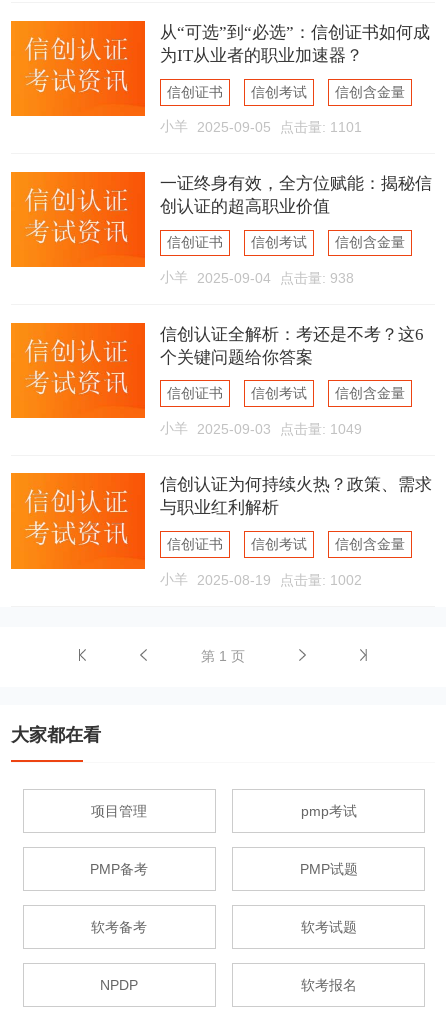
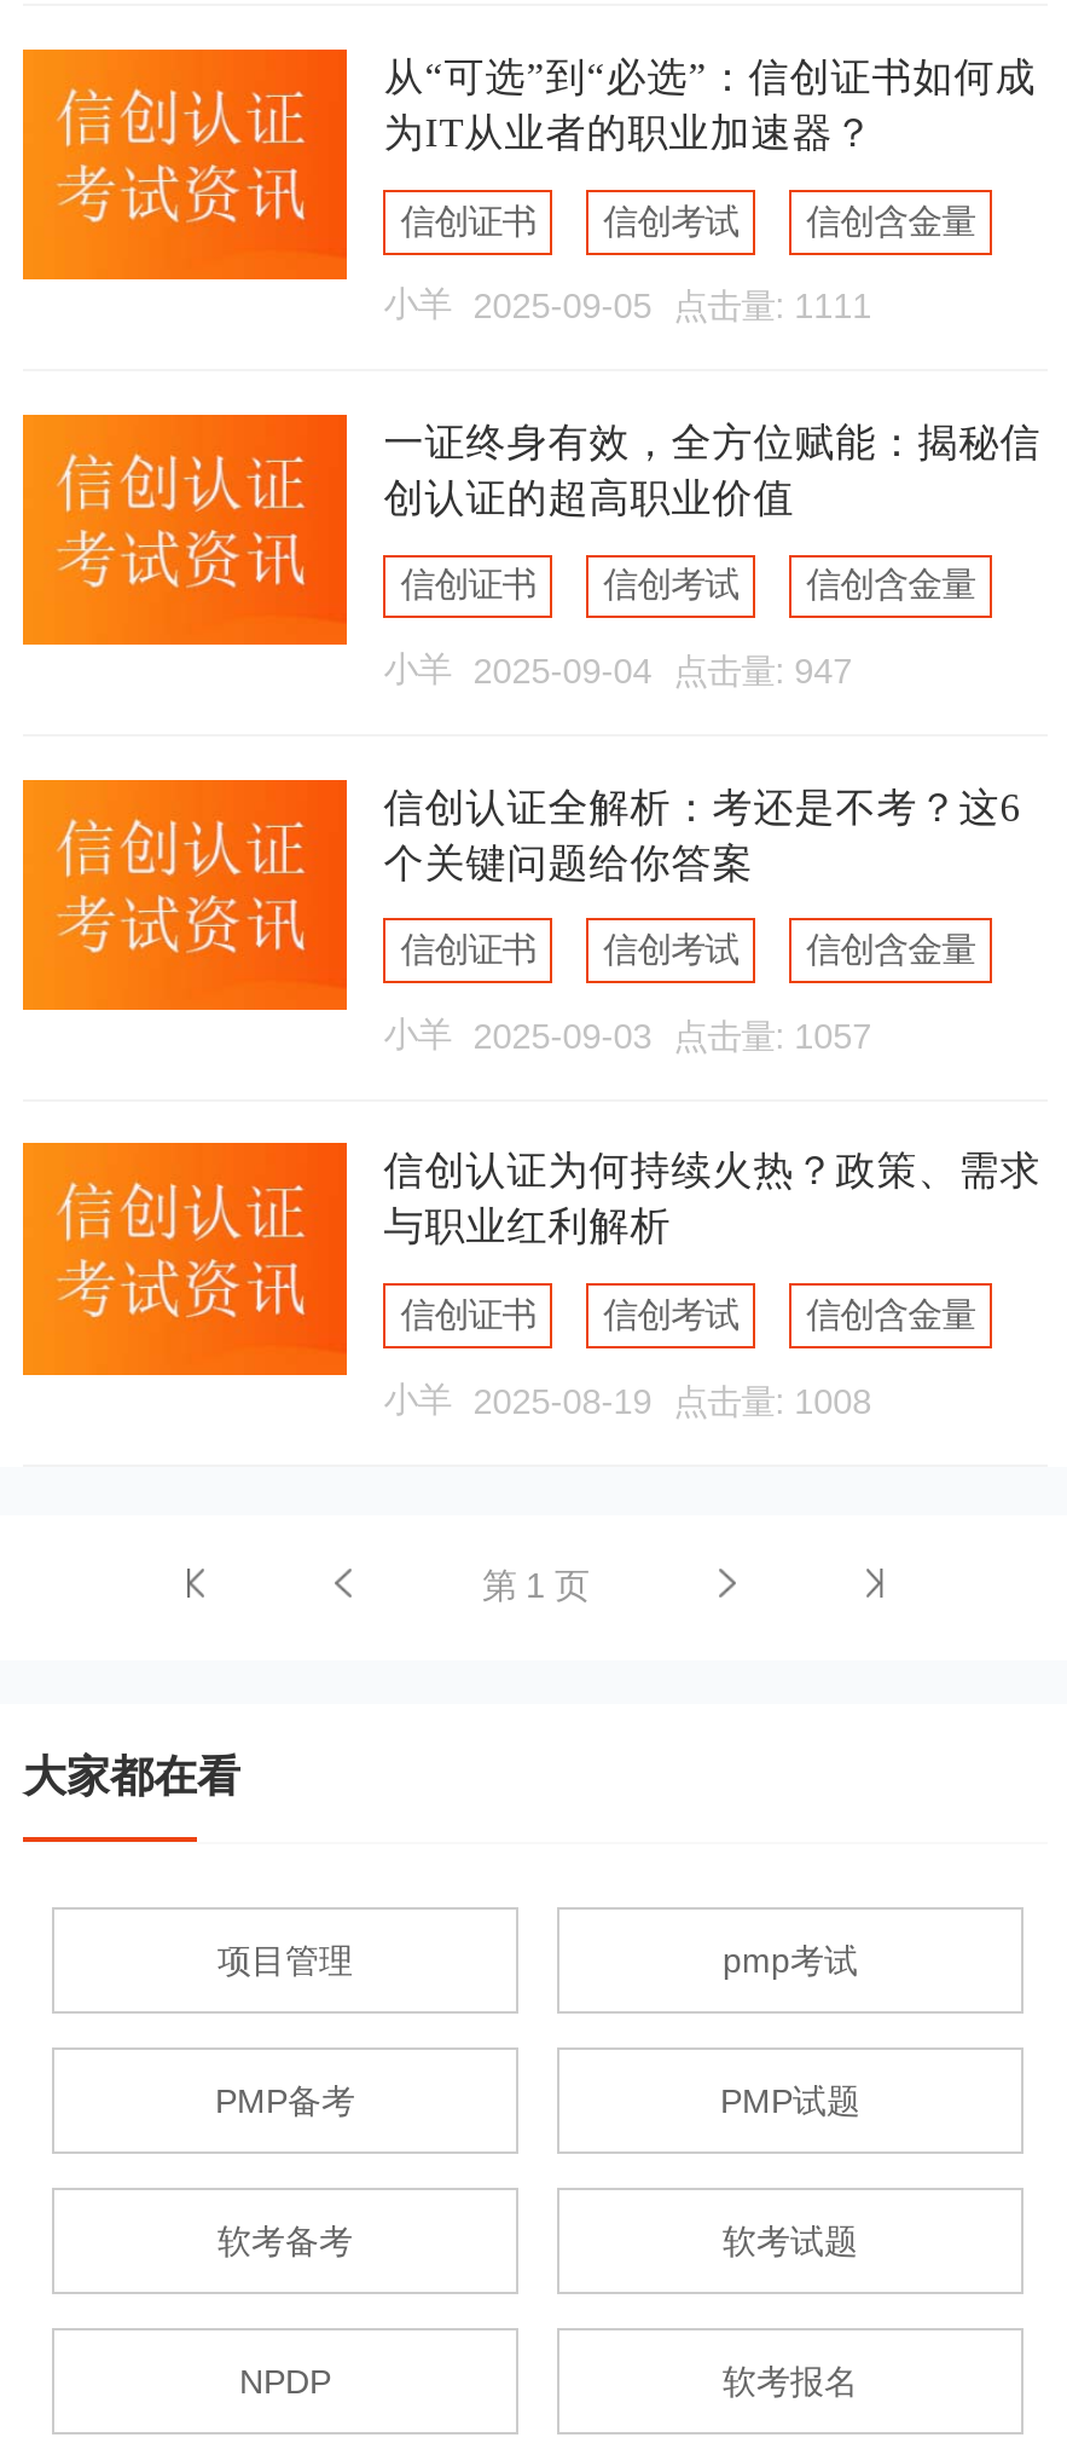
- 小羊 2025-09-05 点击量: 1101
+ 小羊 2025-09-05 点击量: 1111

- 小羊 2025-09-04 点击量: 938
+ 小羊 2025-09-04 点击量: 947

- 小羊 2025-09-03 点击量: 1049
+ 小羊 2025-09-03 点击量: 1057

- 小羊 2025-08-19 点击量: 1002
+ 小羊 2025-08-19 点击量: 1008
